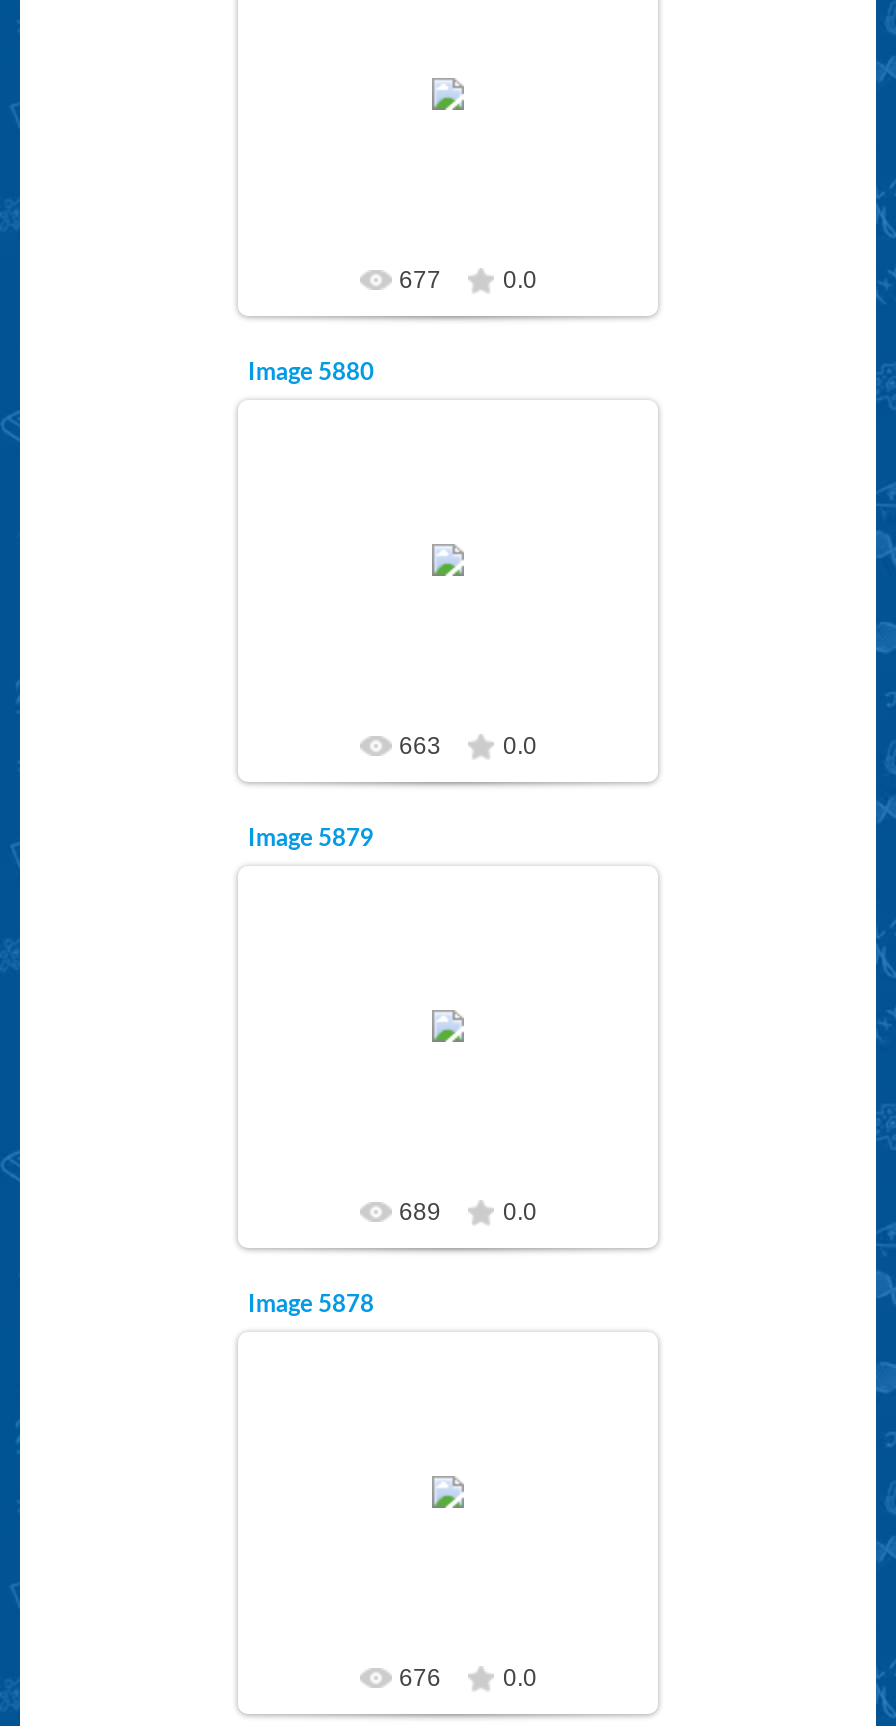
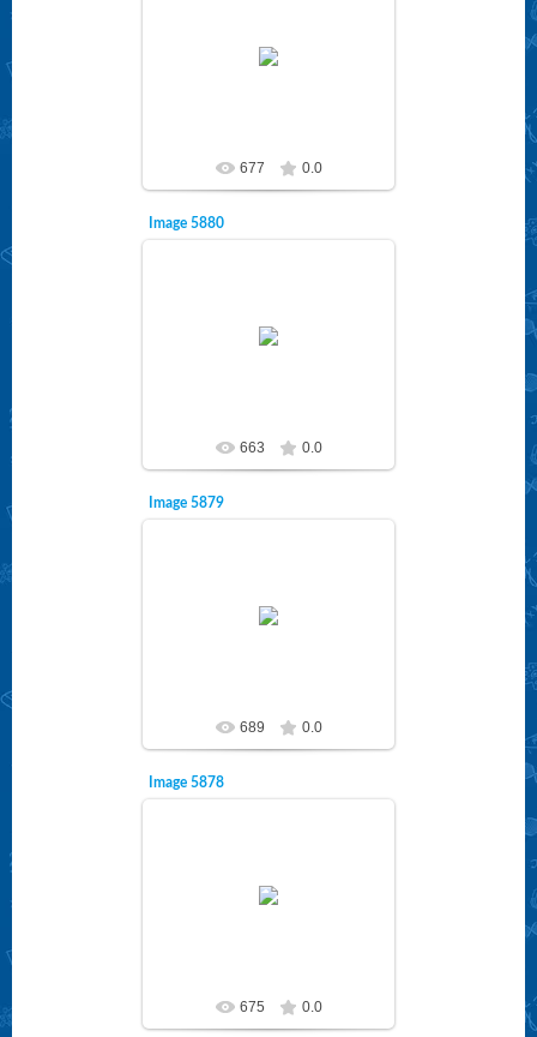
- 676
+ 675
